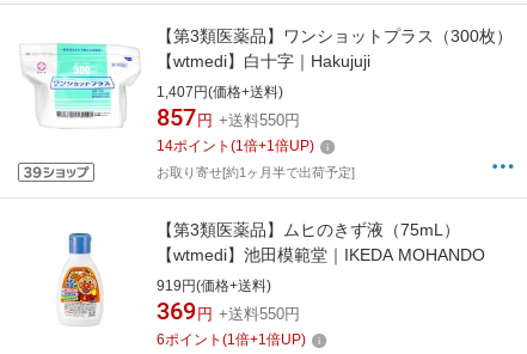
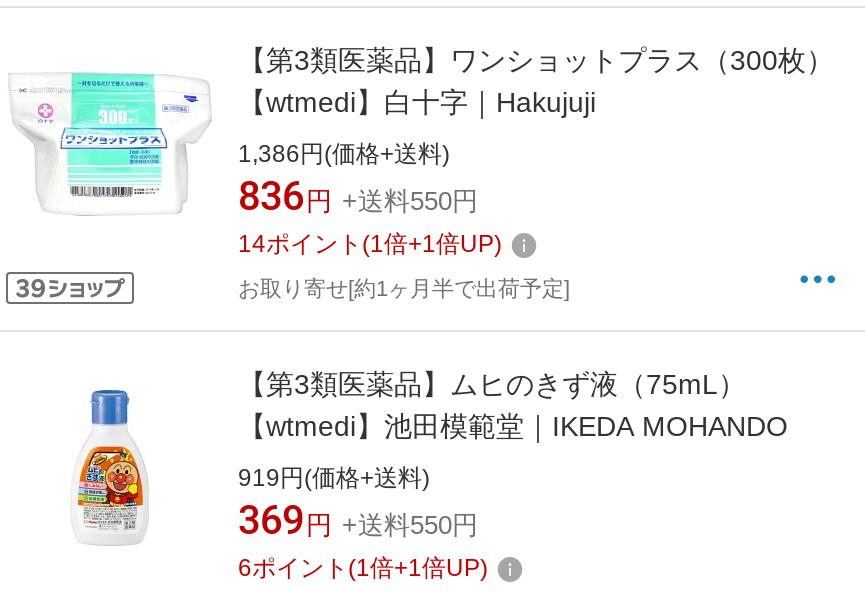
- 1,407円(価格+送料)
+ 1,386円(価格+送料)

- 857円 +送料550円
+ 836円 +送料550円
